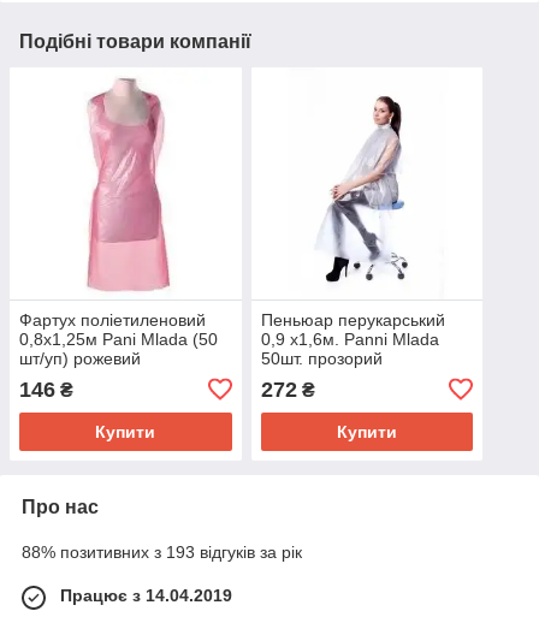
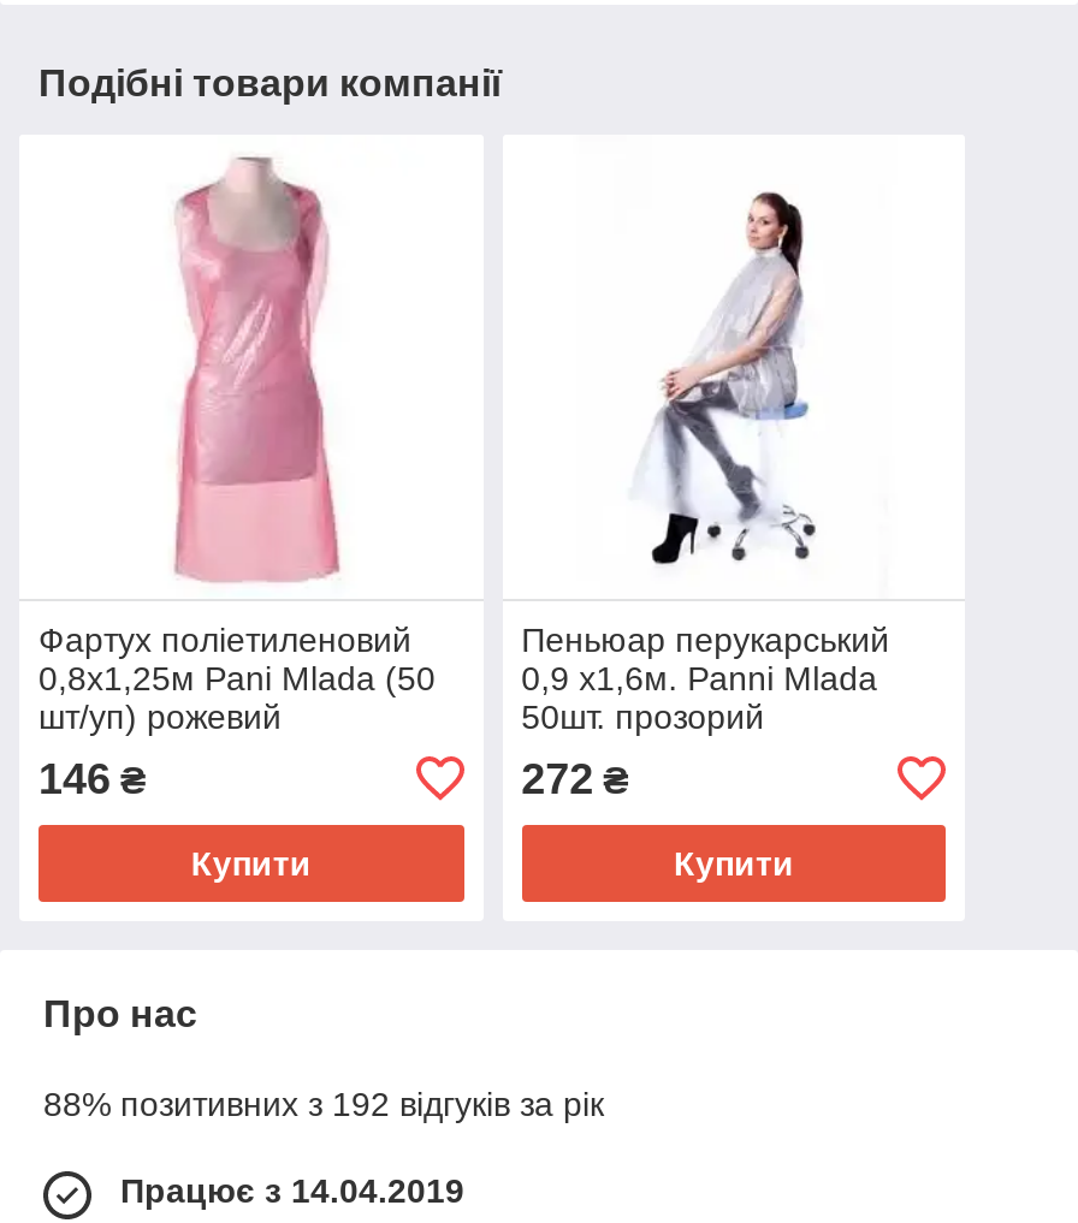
- 88% позитивних з 193 відгуків за рік
+ 88% позитивних з 192 відгуків за рік
